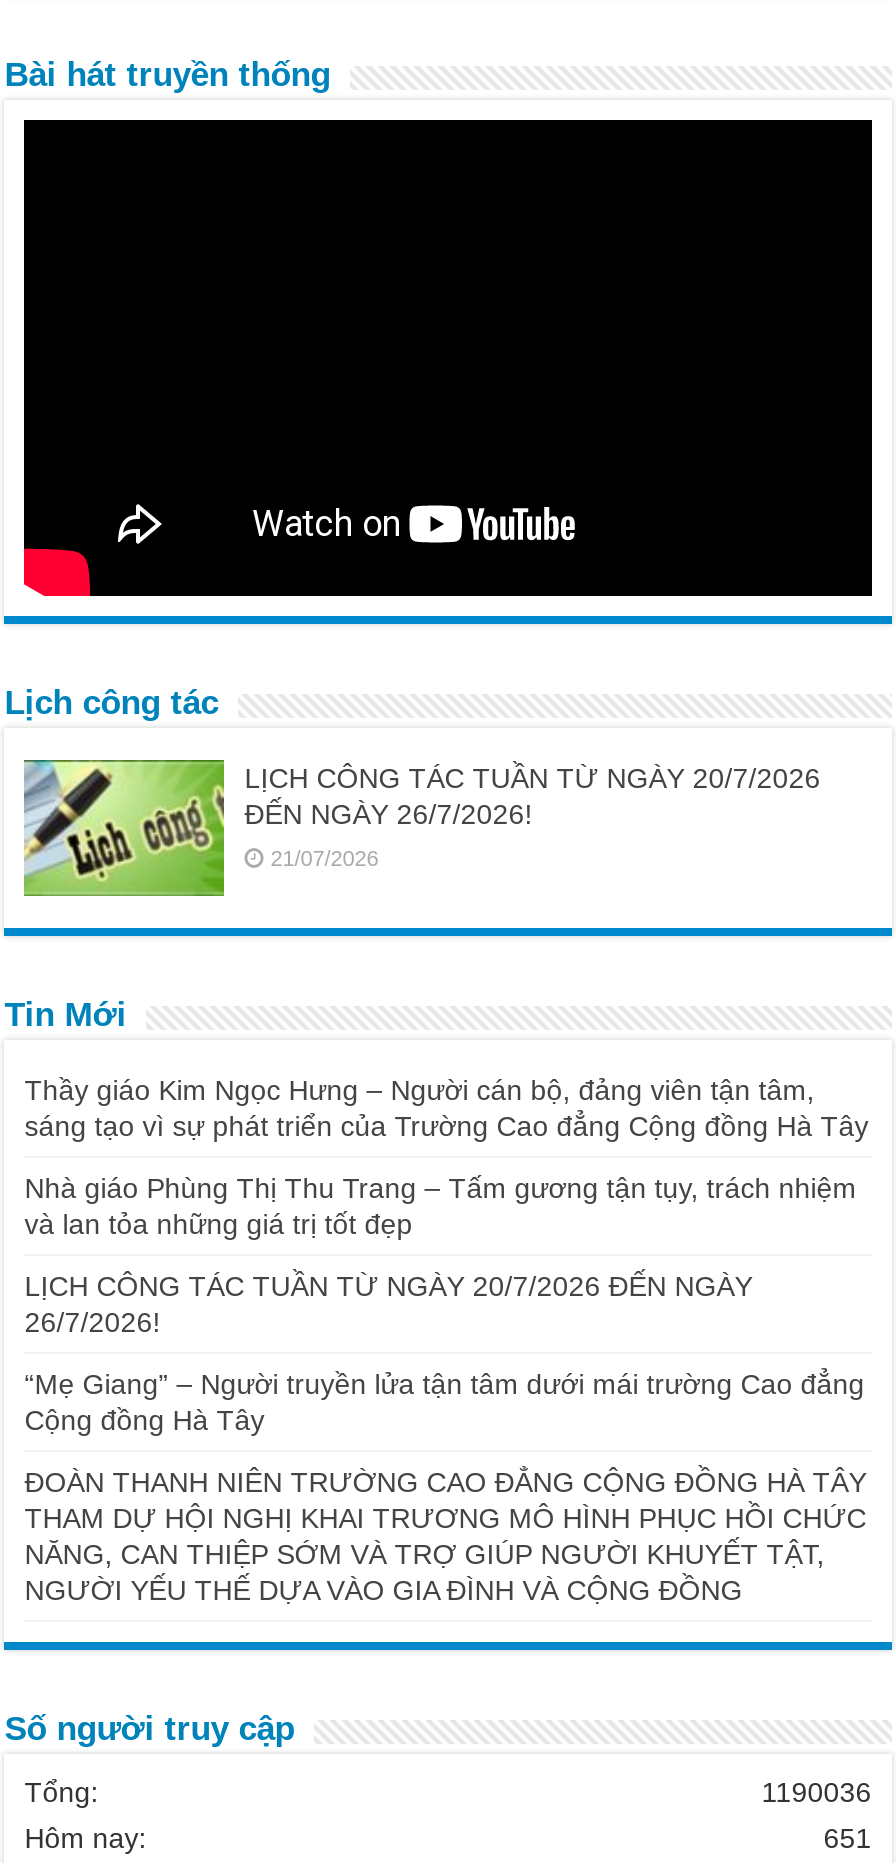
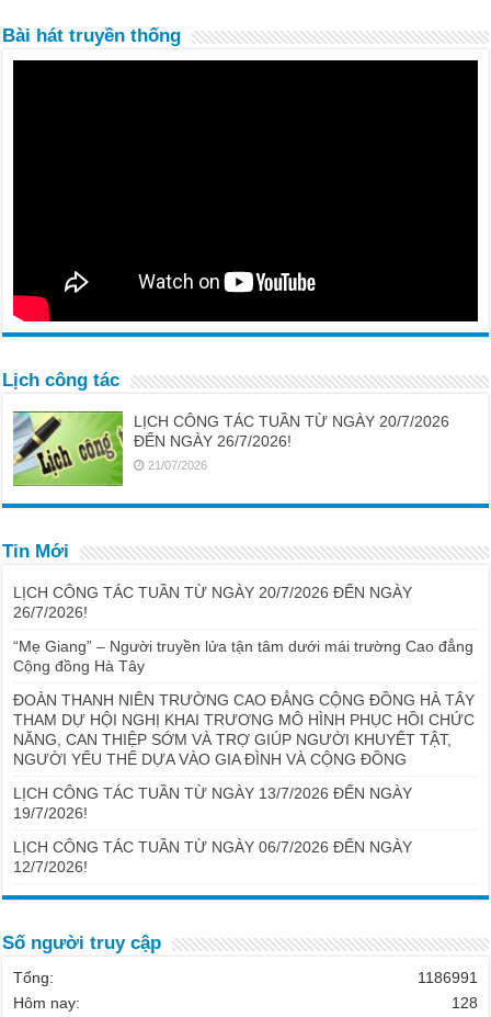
- Thầy giáo Kim Ngọc Hưng – Người cán bộ, đảng viên tận tâm,
- sáng tạo vì sự phát triển của Trường Cao đẳng Cộng đồng Hà Tây
- Nhà giáo Phùng Thị Thu Trang – Tấm gương tận tụy, trách nhiệm
- và lan tỏa những giá trị tốt đẹp

moved up: LỊCH CÔNG TÁC TUẦN TỪ NGÀY 20/7/2026 ĐẾN NGÀY | 26/7/2026! | “Mẹ Giang” – Người truyền lửa tận tâm dưới mái trường Cao đẳng | Cộng đồng Hà Tây | ĐOÀN THANH NIÊN TRƯỜNG CAO ĐẲNG CỘNG ĐỒNG HÀ TÂY | THAM DỰ HỘI NGHỊ KHAI TRƯƠNG MÔ HÌNH PHỤC HỒI CHỨC | NĂNG, CAN THIỆP SỚM VÀ TRỢ GIÚP NGƯỜI KHUYẾT TẬT, | NGƯỜI YẾU THẾ DỰA VÀO GIA ĐÌNH VÀ CỘNG ĐỒNG

+ LỊCH CÔNG TÁC TUẦN TỪ NGÀY 13/7/2026 ĐẾN NGÀY
+ 19/7/2026!
+ LỊCH CÔNG TÁC TUẦN TỪ NGÀY 06/7/2026 ĐẾN NGÀY
+ 12/7/2026!

- 1190036
+ 1186991

- 651
+ 128
